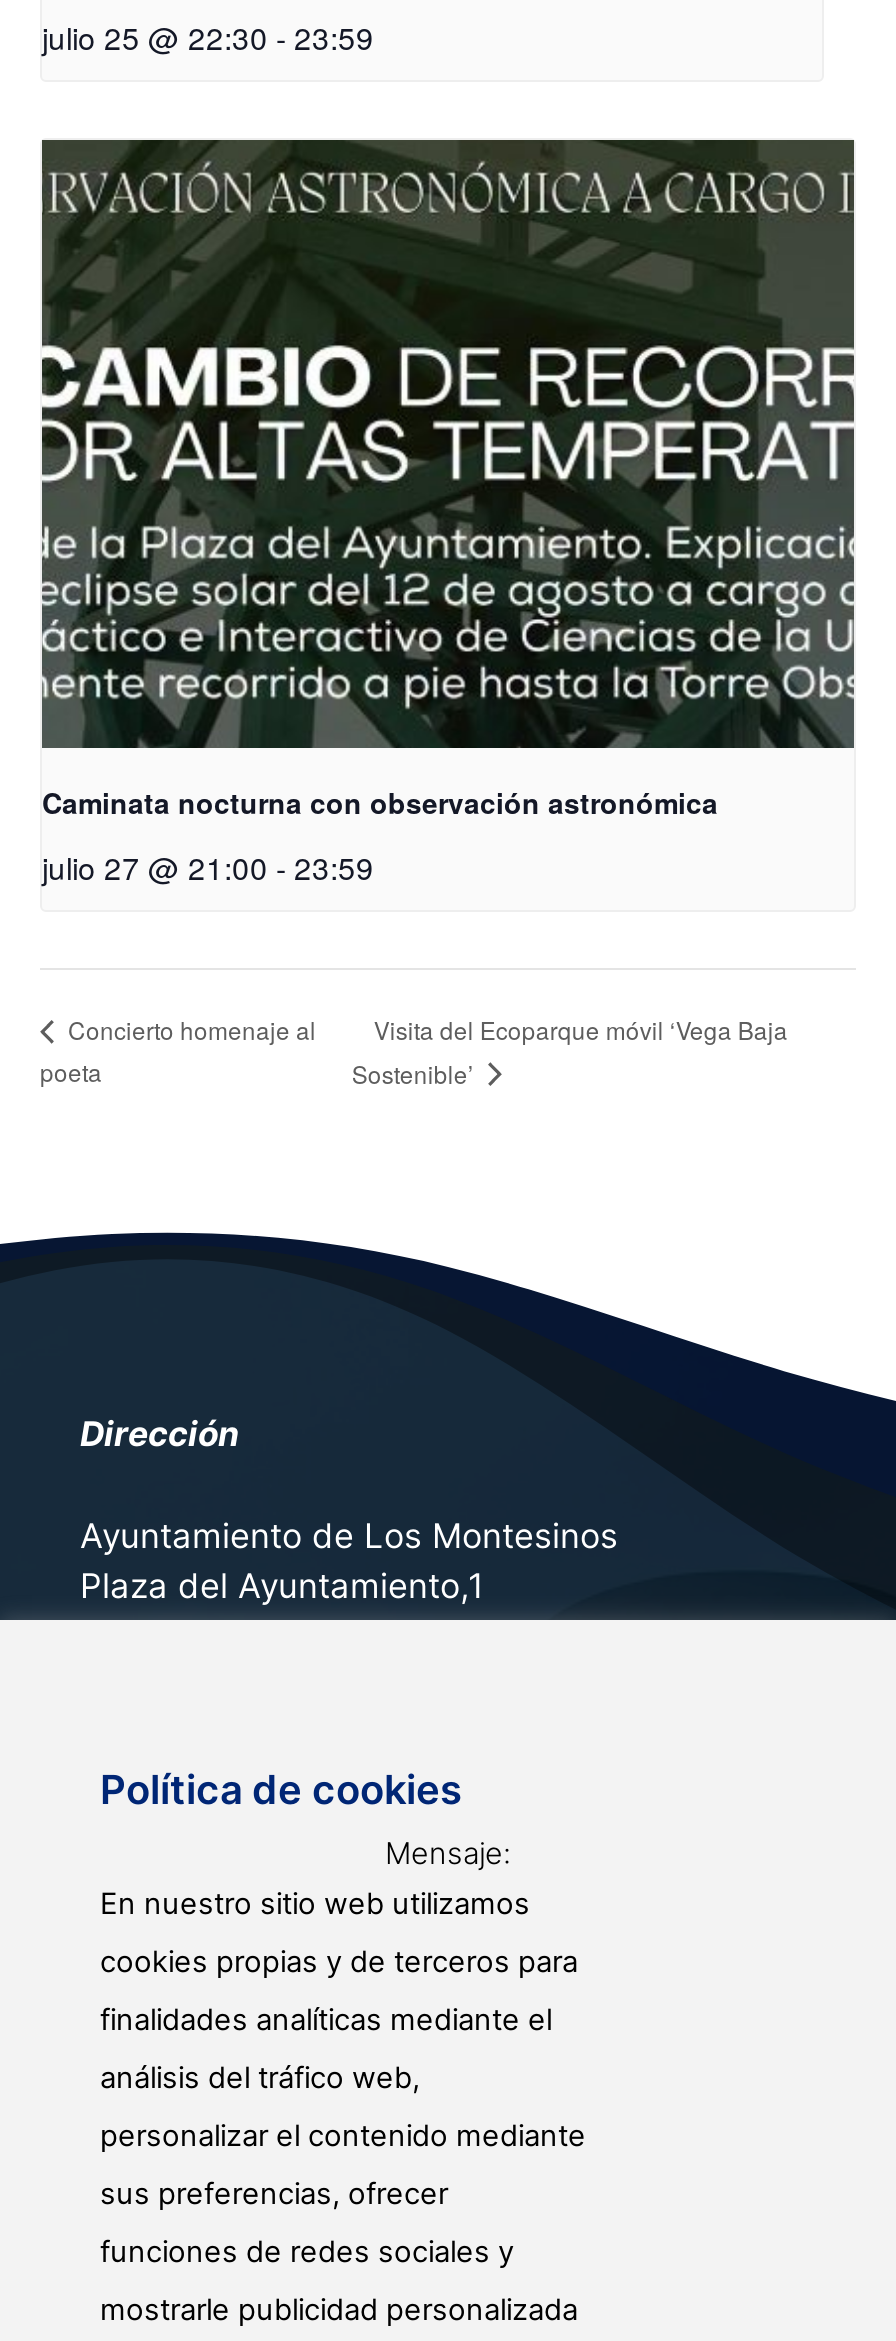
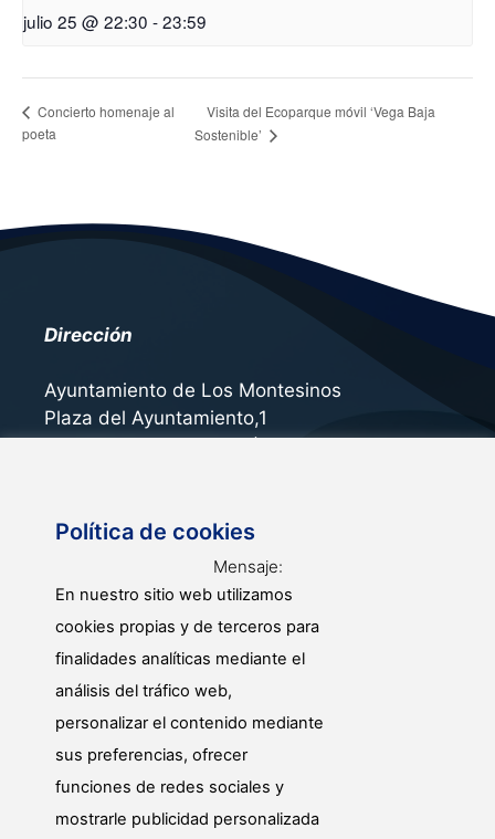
- [image]
- Caminata nocturna con observación astronómica
- julio 27 @ 21:00 - 23:59
